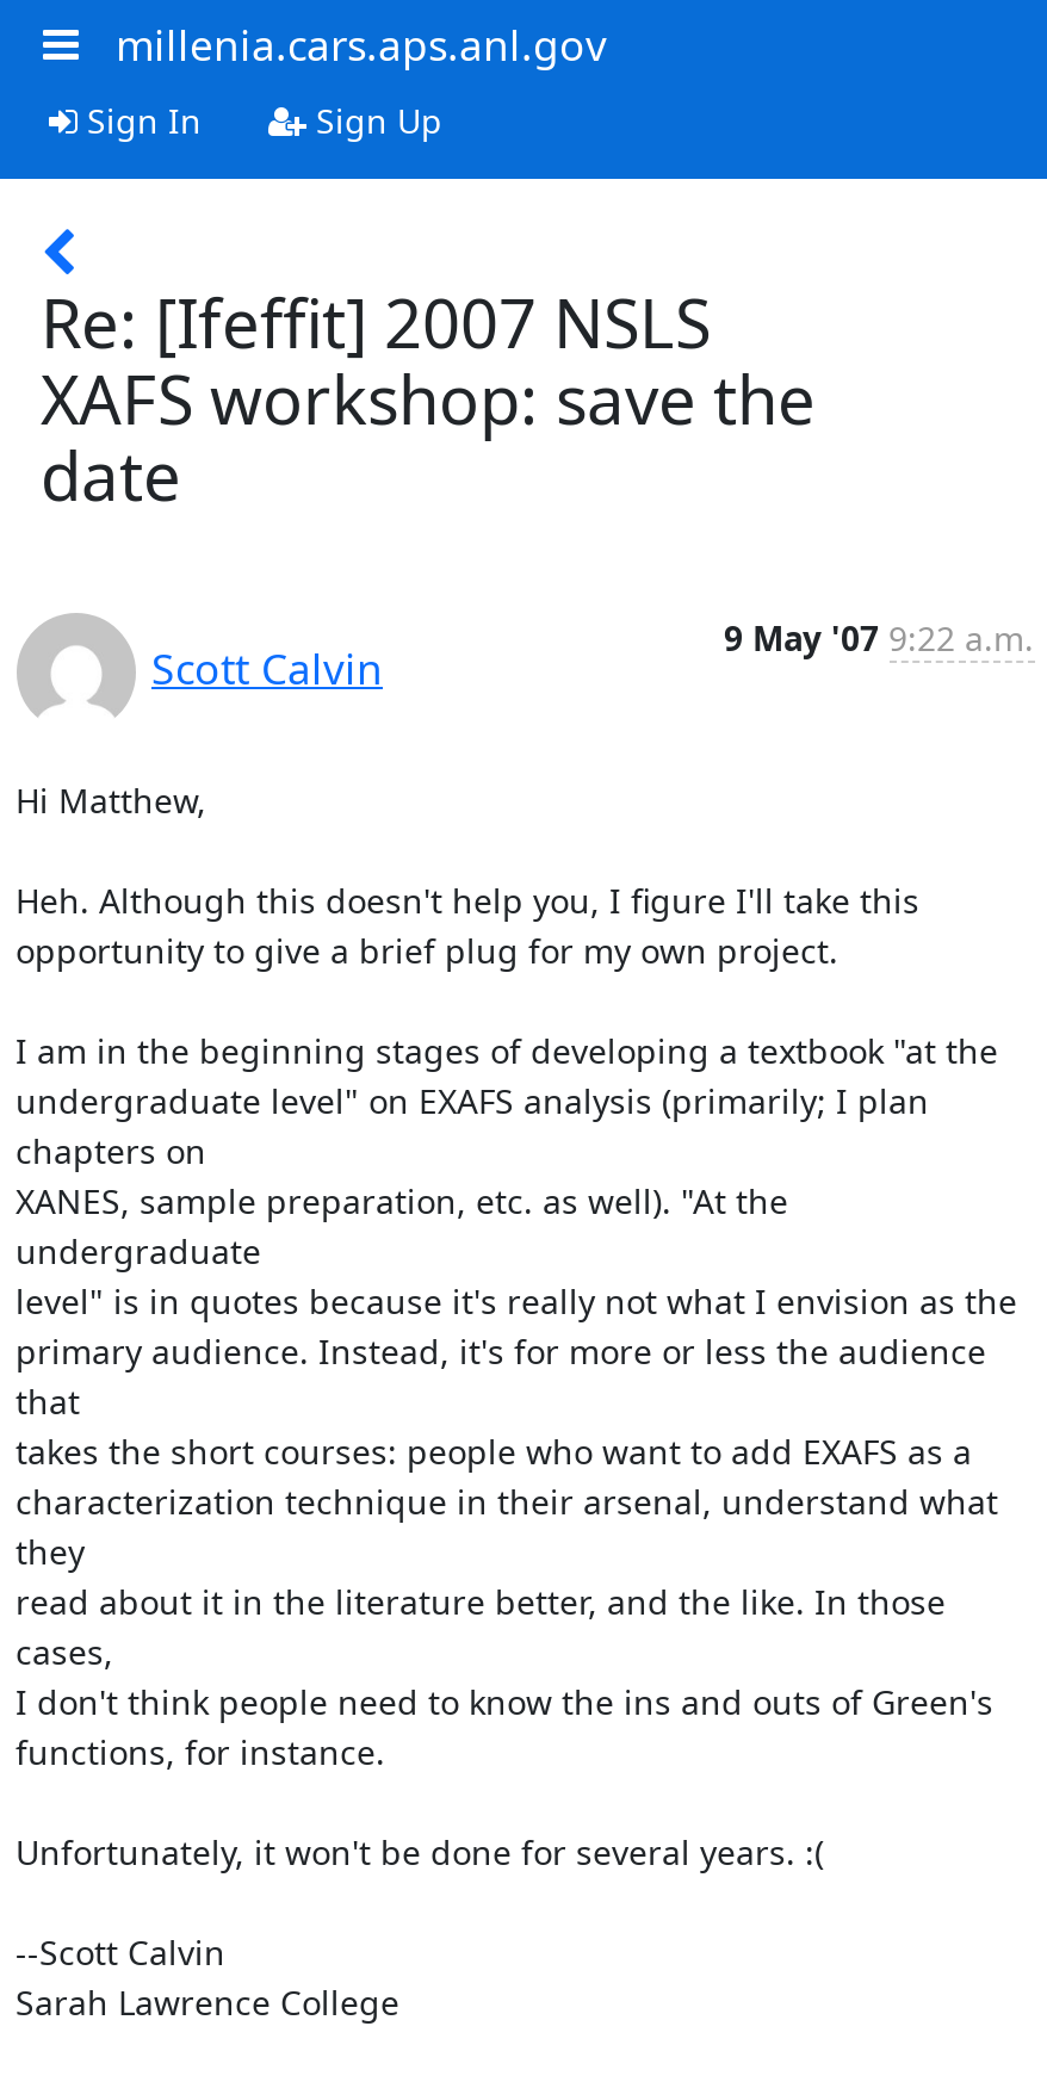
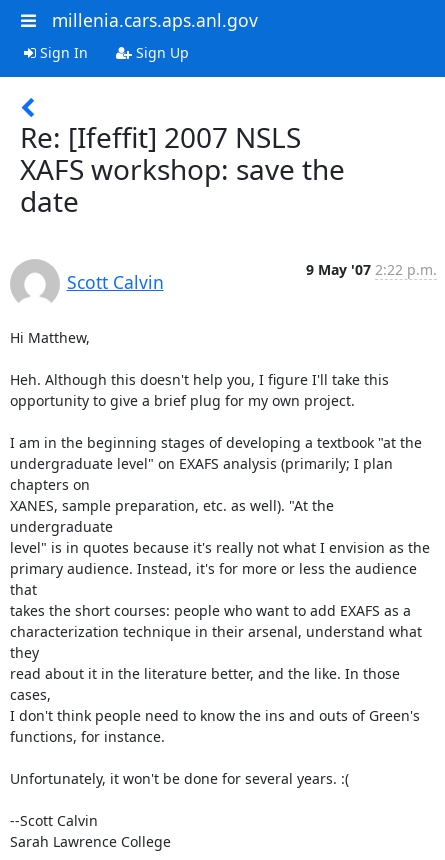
- 9 May '07 9:22 a.m.
+ 9 May '07 2:22 p.m.
